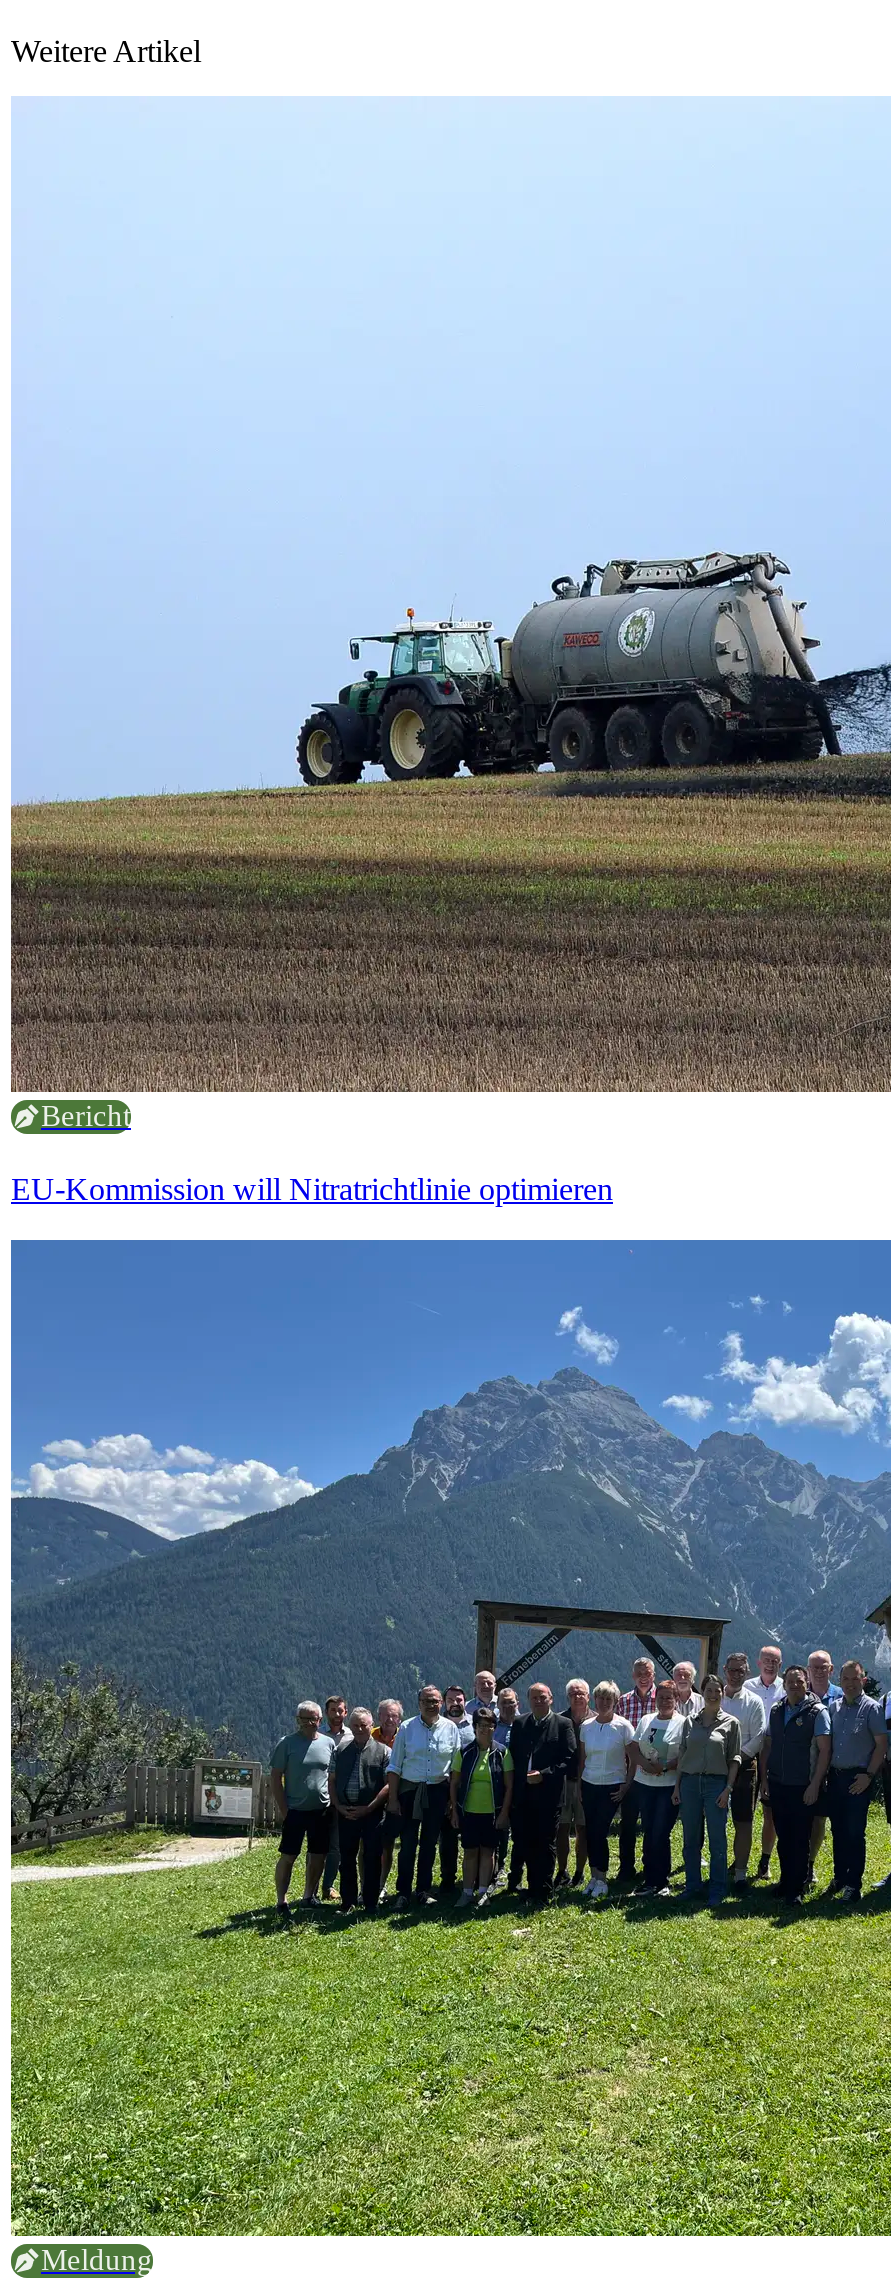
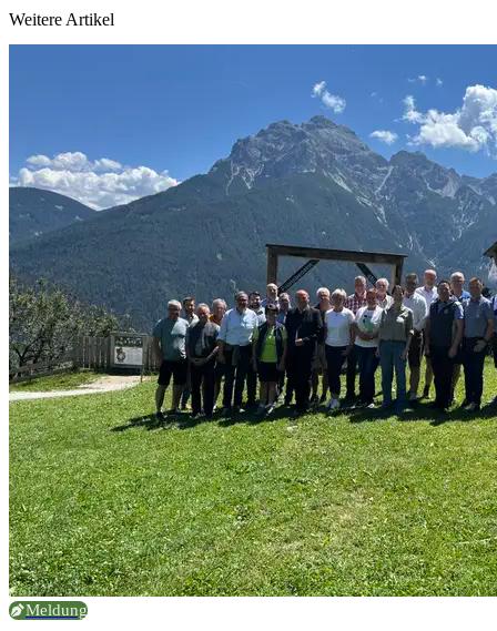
- [image]
- Bericht
- EU-Kommission will Nitratrichtlinie optimieren
